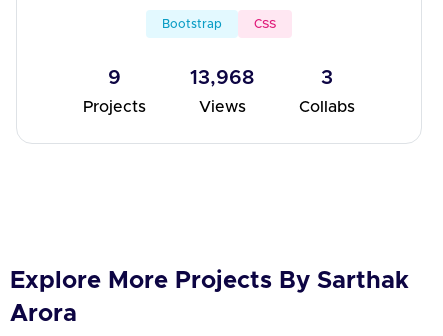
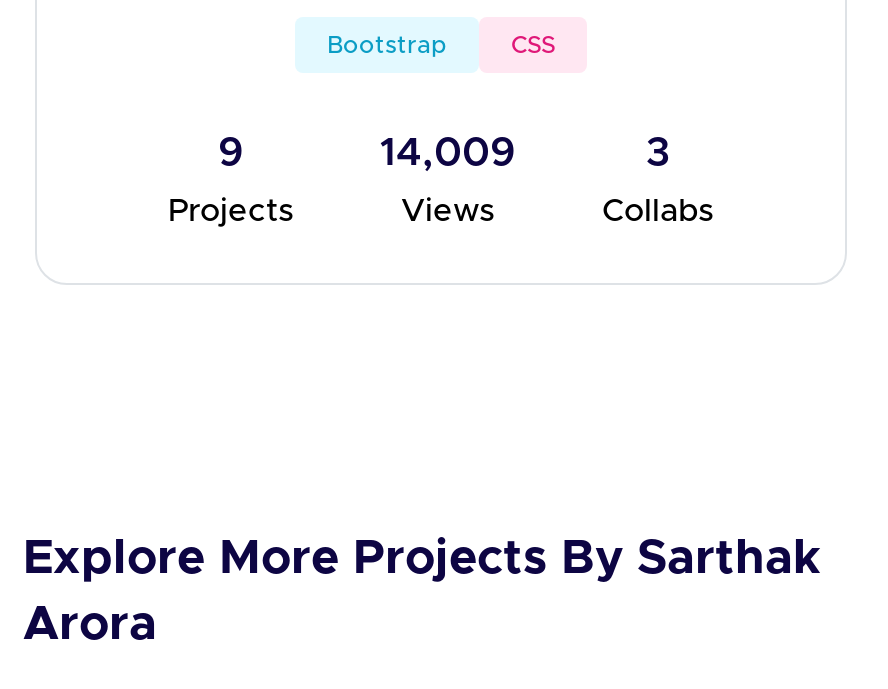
- 13,968
+ 14,009
